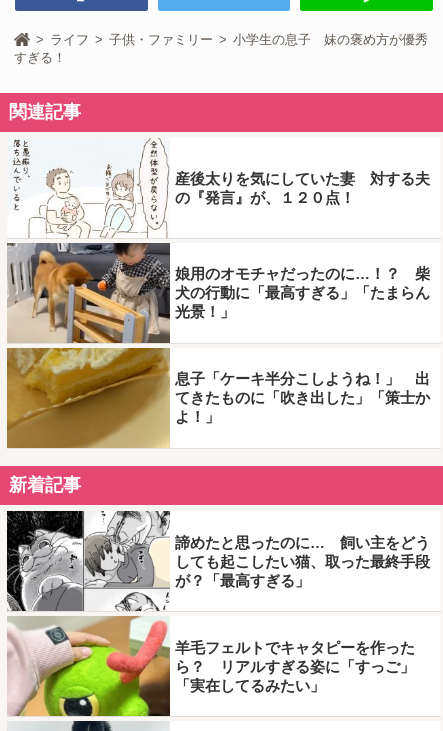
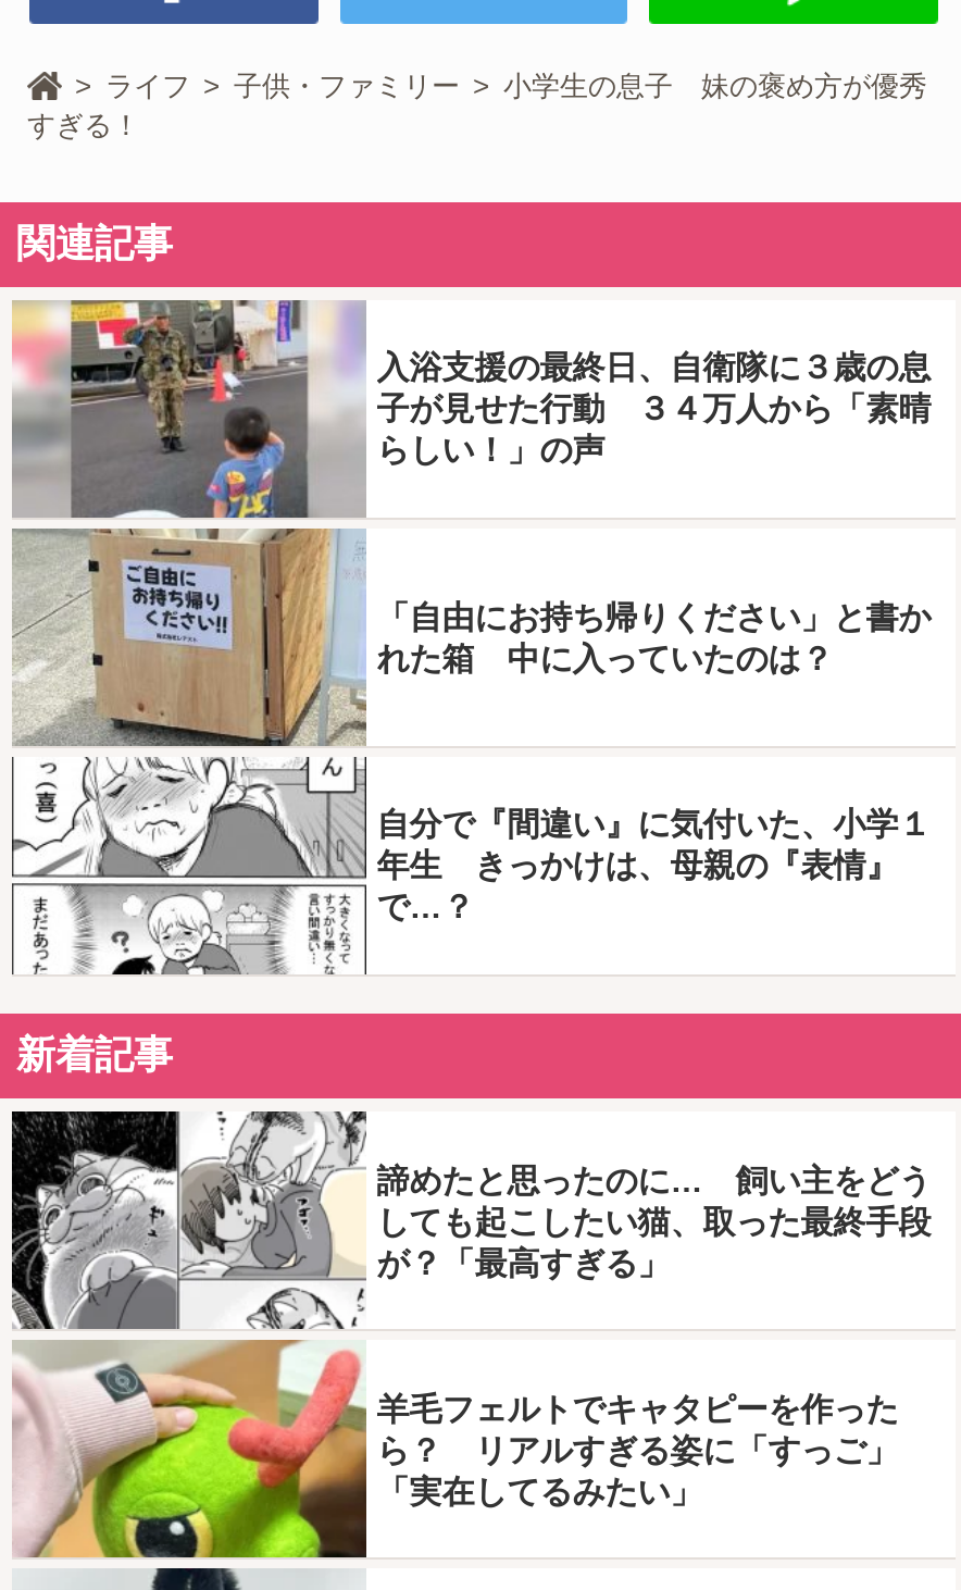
- [image]
- 産後太りを気にしていた妻 対する夫
- の『発言』が、１２０点！
+ [image]
+ 入浴支援の最終日、自衛隊に３歳の息
+ 子が見せた行動 ３４万人から「素晴
+ らしい！」の声

- 娘用のオモチャだったのに…！？ 柴
- 犬の行動に「最高すぎる」「たまらん
- 光景！」
+ 「自由にお持ち帰りください」と書か
+ れた箱 中に入っていたのは？

- 息子「ケーキ半分こしようね！」 出
- てきたものに「吹き出した」「策士か
- よ！」
+ 自分で『間違い』に気付いた、小学１
+ 年生 きっかけは、母親の『表情』
+ で…？
